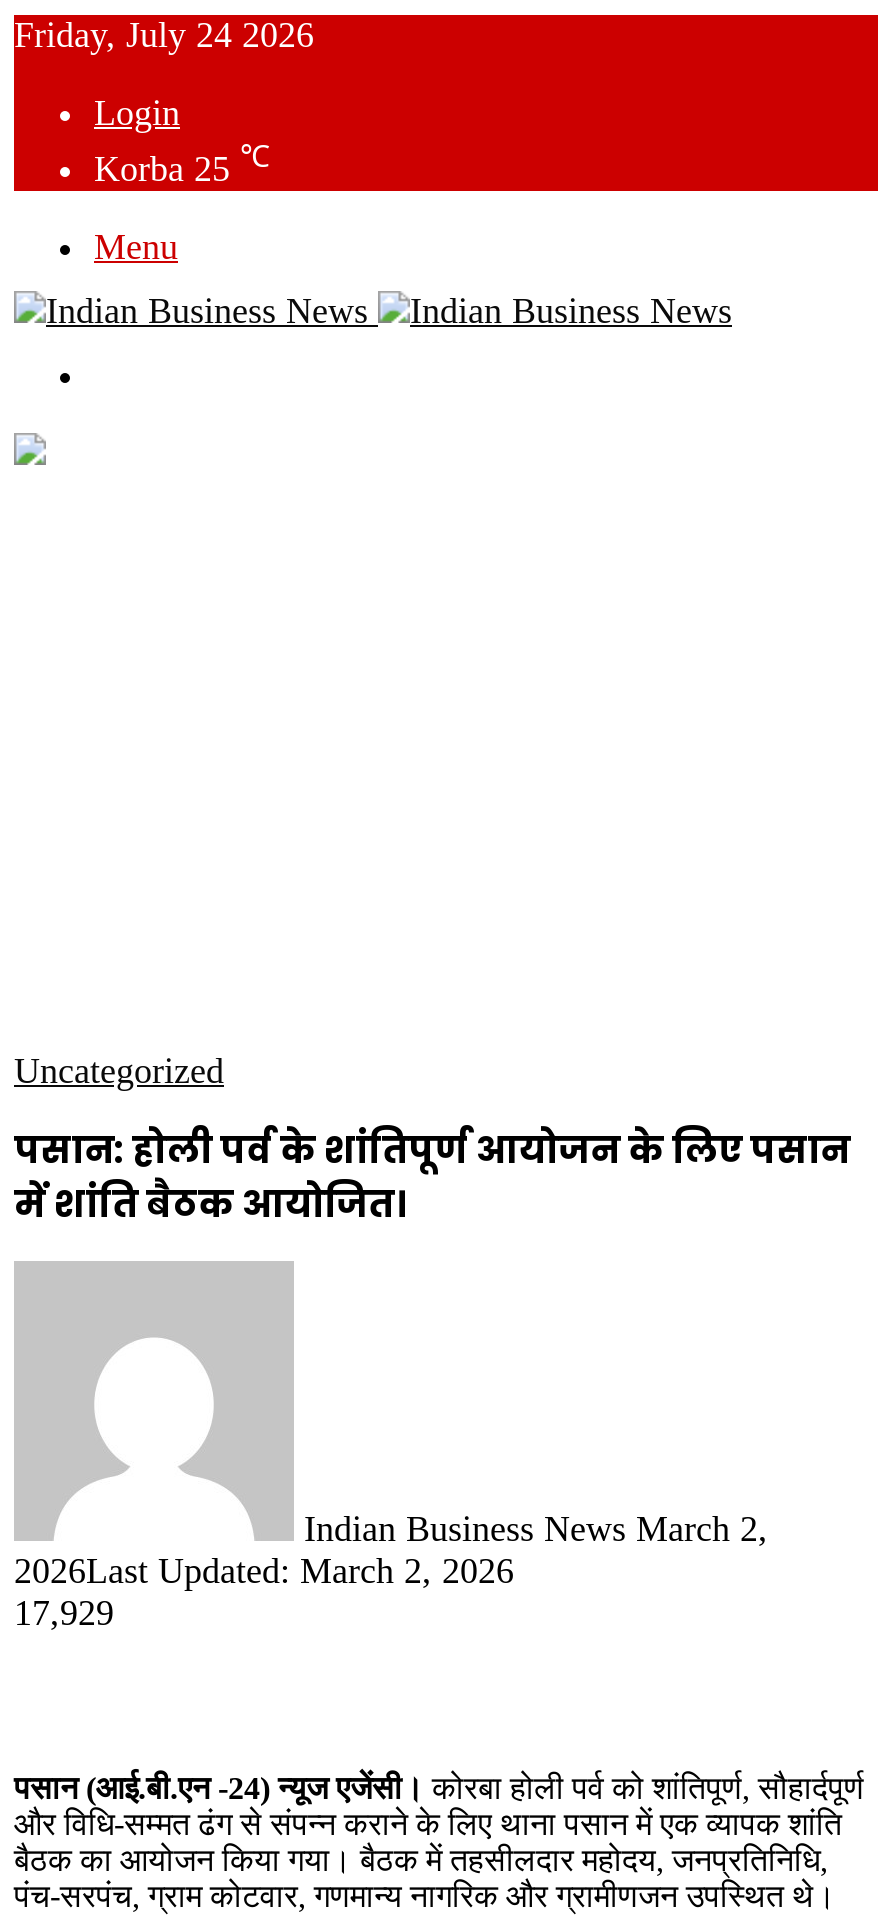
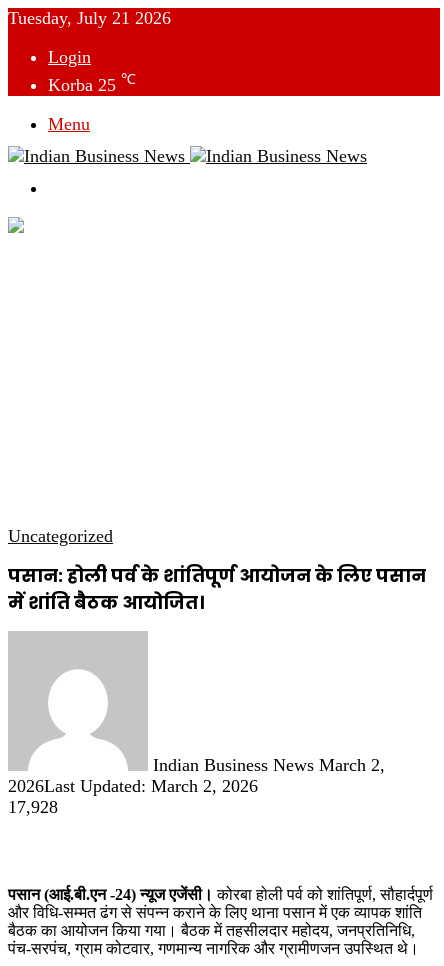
- Friday, July 24 2026
+ Tuesday, July 21 2026

- 17,929
+ 17,928
